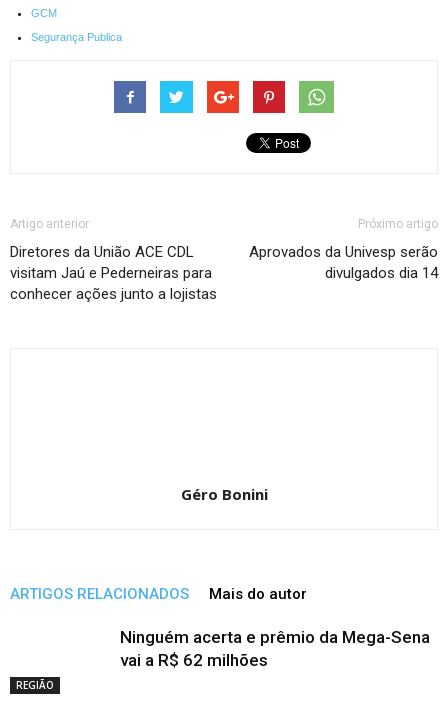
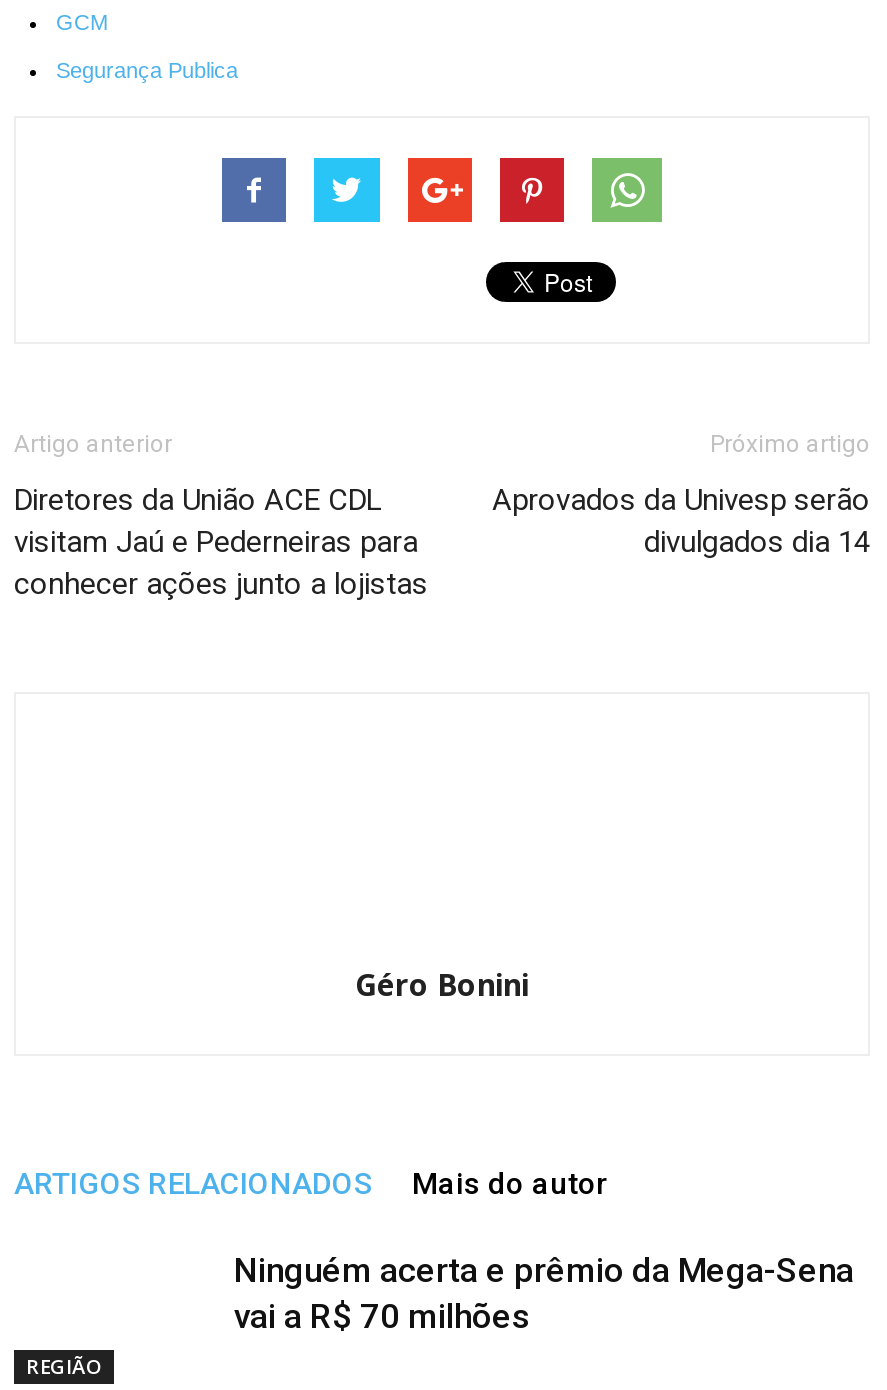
- vai a R$ 62 milhões
+ vai a R$ 70 milhões
